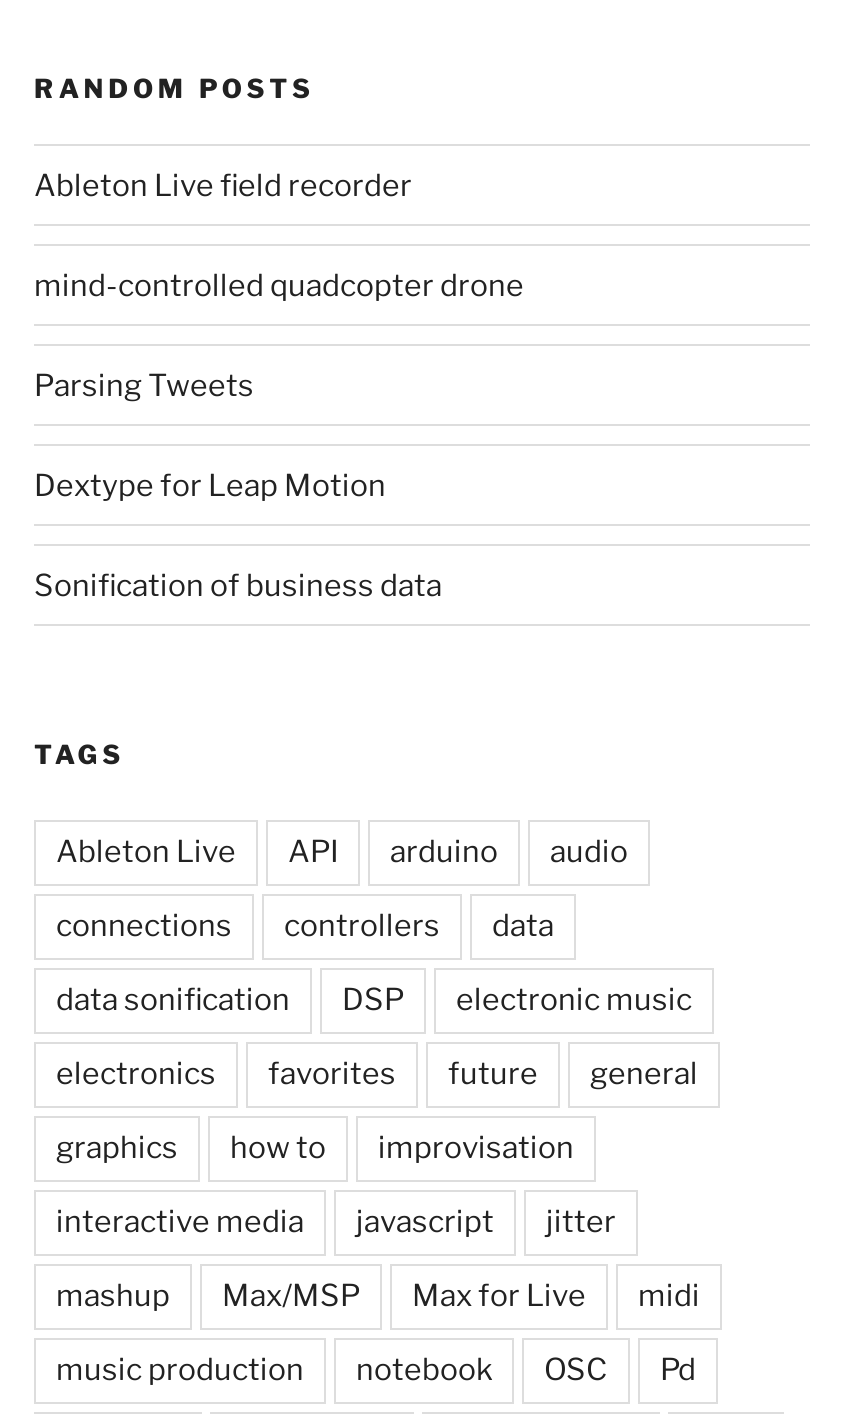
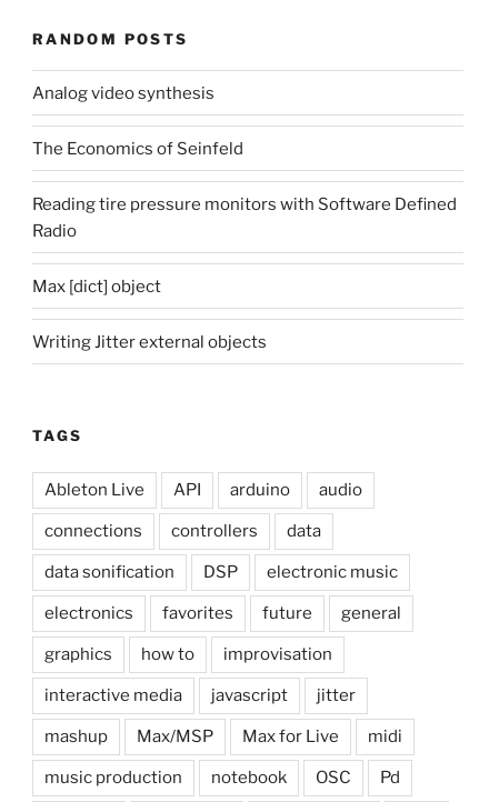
- Ableton Live field recorder
+ Analog video synthesis

- mind-controlled quadcopter drone
+ The Economics of Seinfeld

- Parsing Tweets
+ Reading tire pressure monitors with Software Defined
+ Radio

- Dextype for Leap Motion
+ Max [dict] object

- Sonification of business data
+ Writing Jitter external objects
